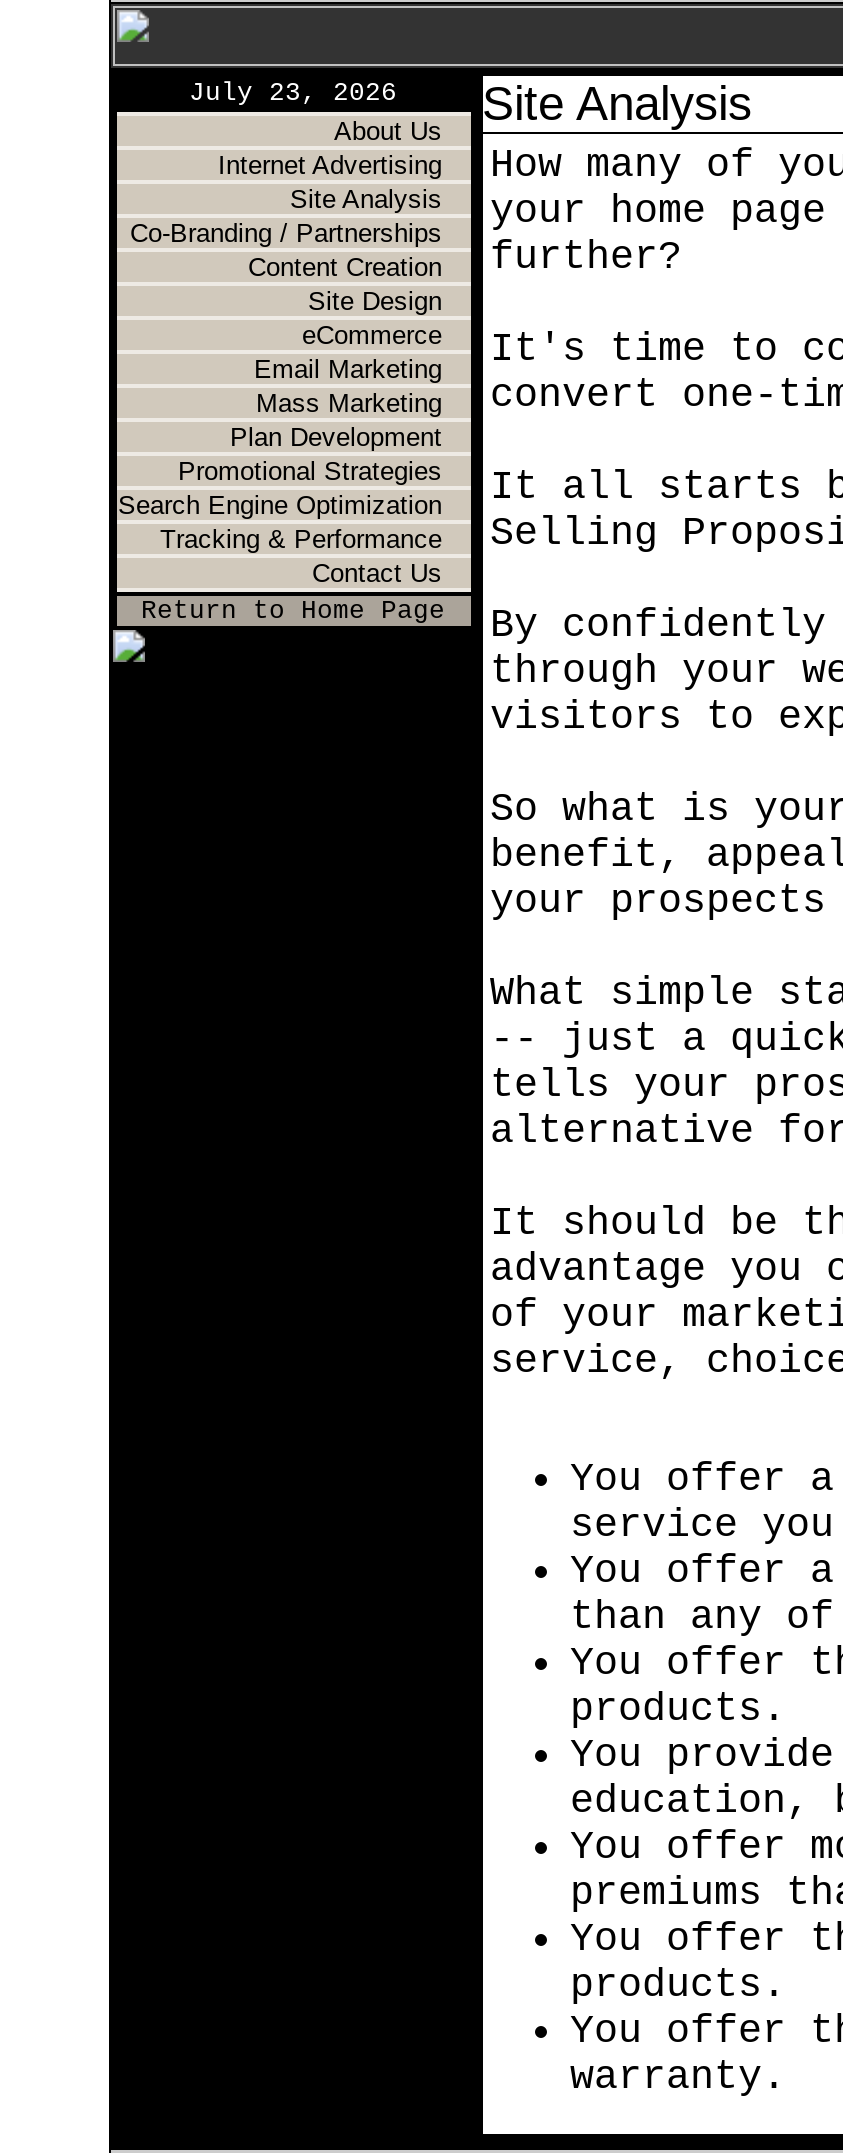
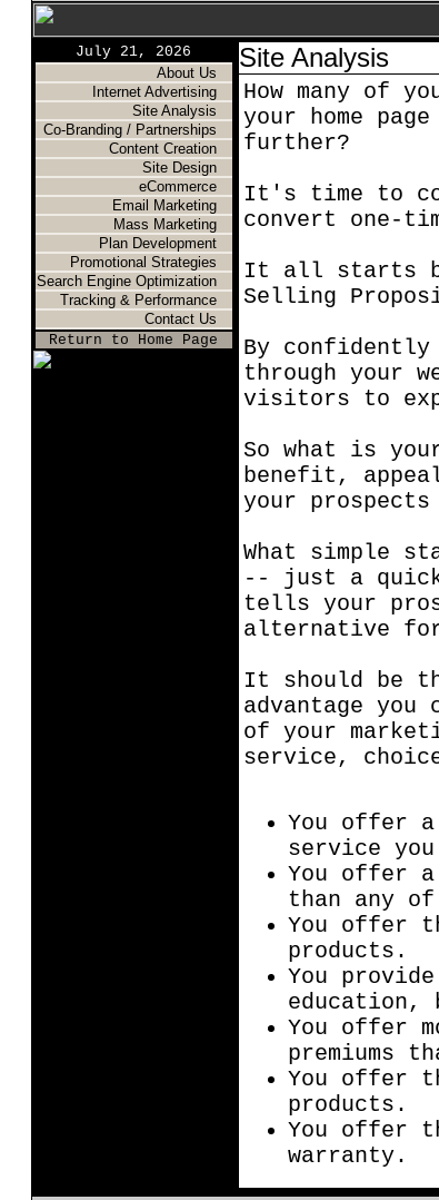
- July 23, 2026
+ July 21, 2026
